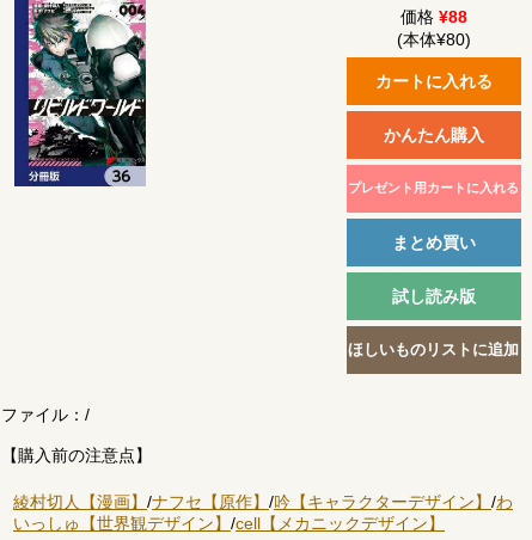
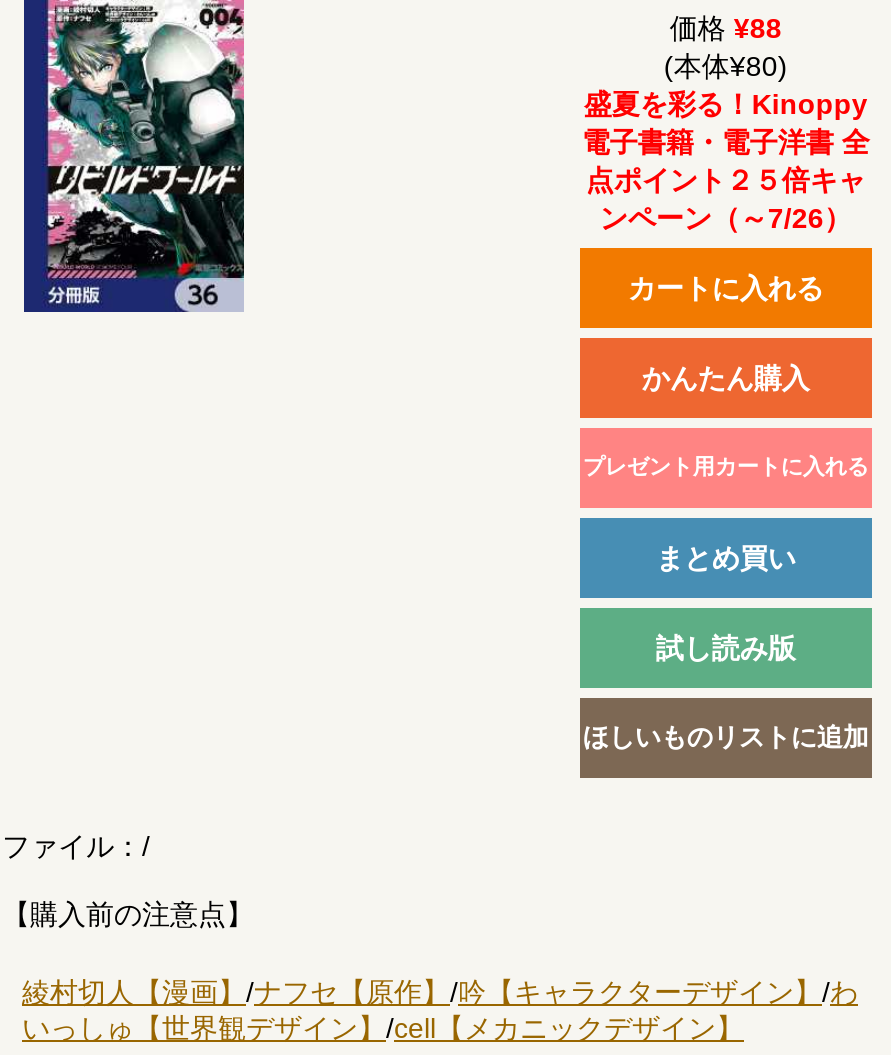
+ 盛夏を彩る！Kinoppy
+ 電子書籍・電子洋書 全
+ 点ポイント２５倍キャ
+ ンペーン（～7/26）
